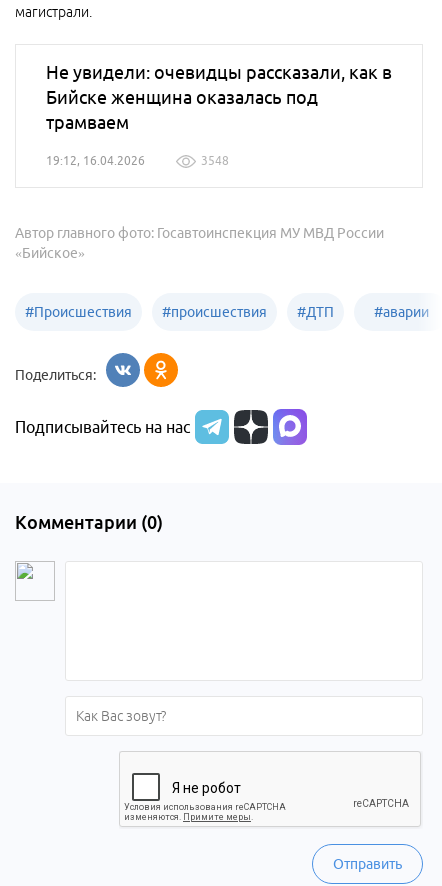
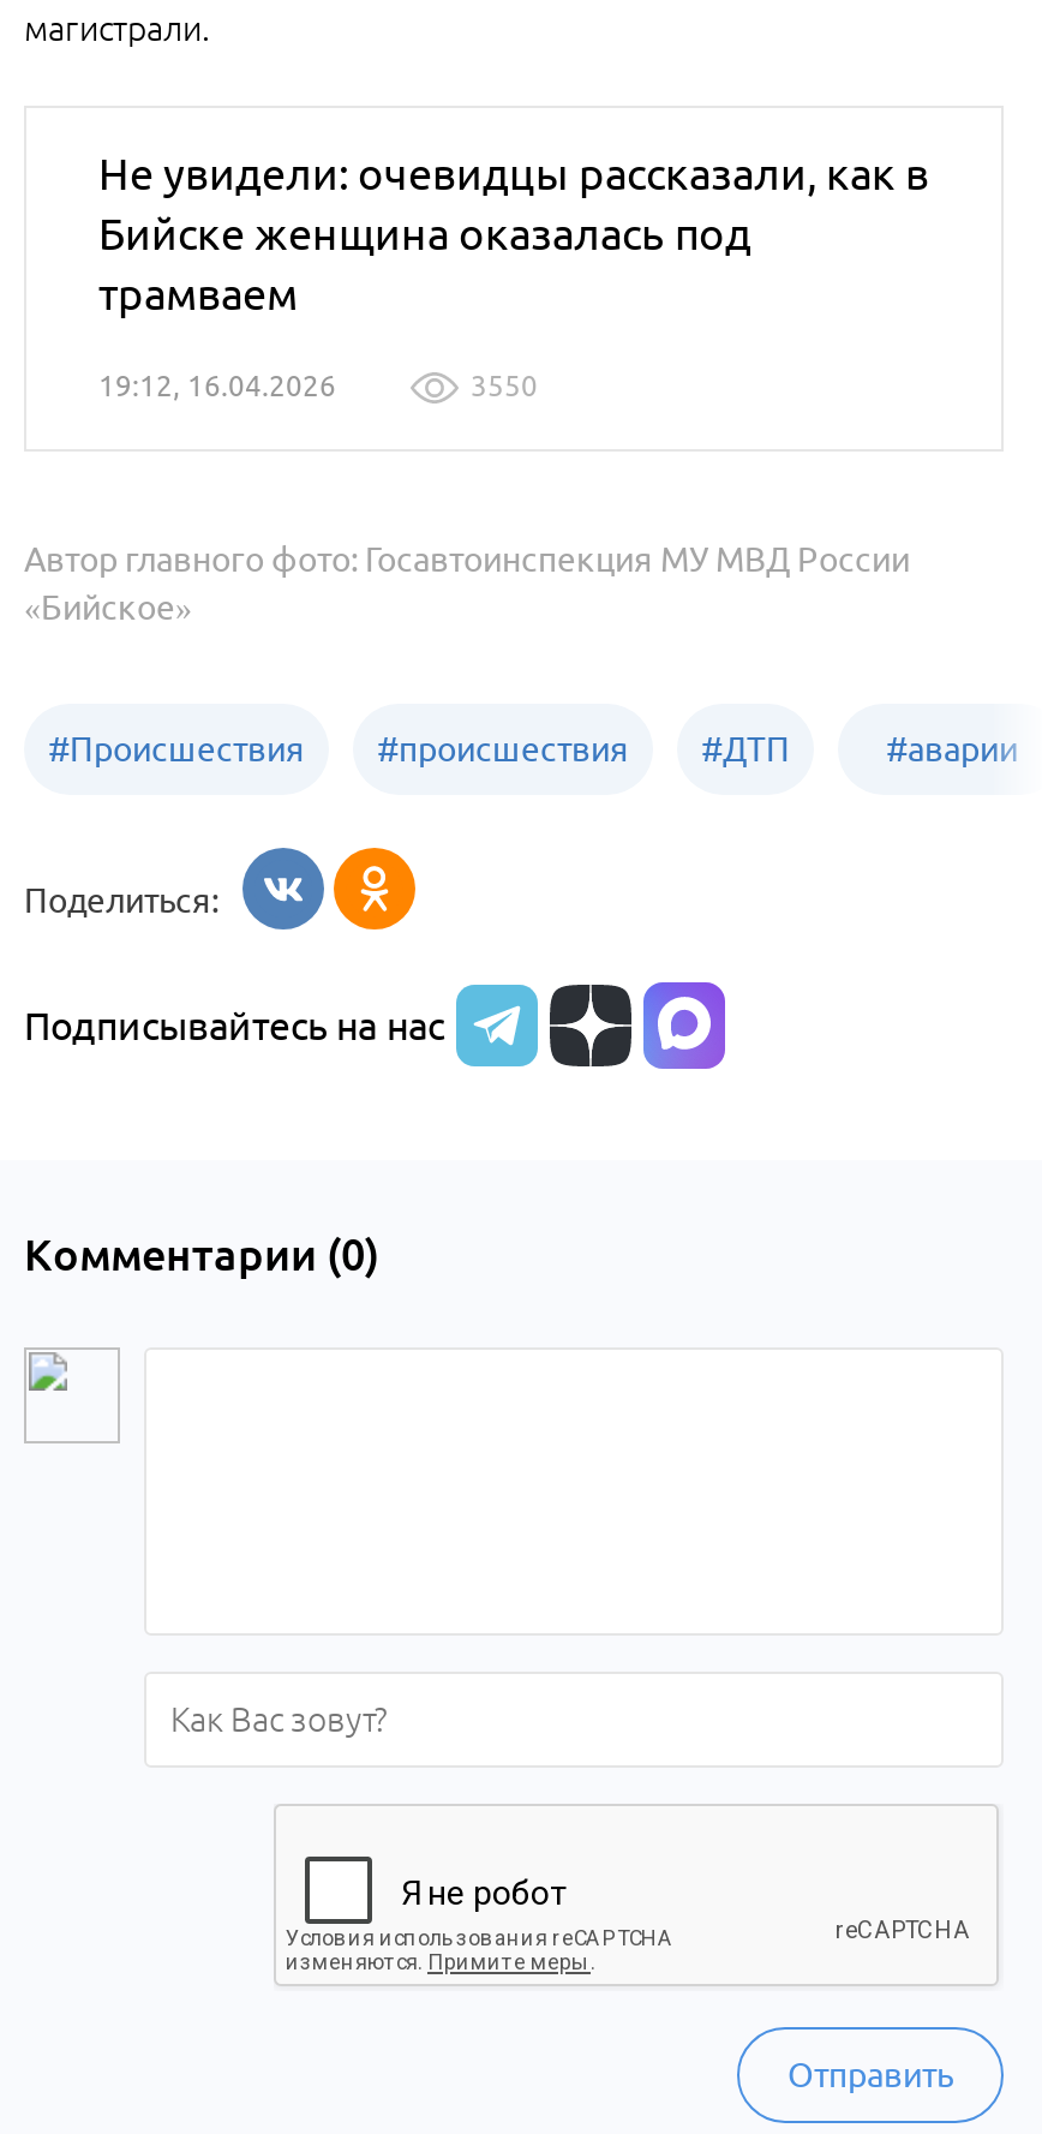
- 3548
+ 3550
